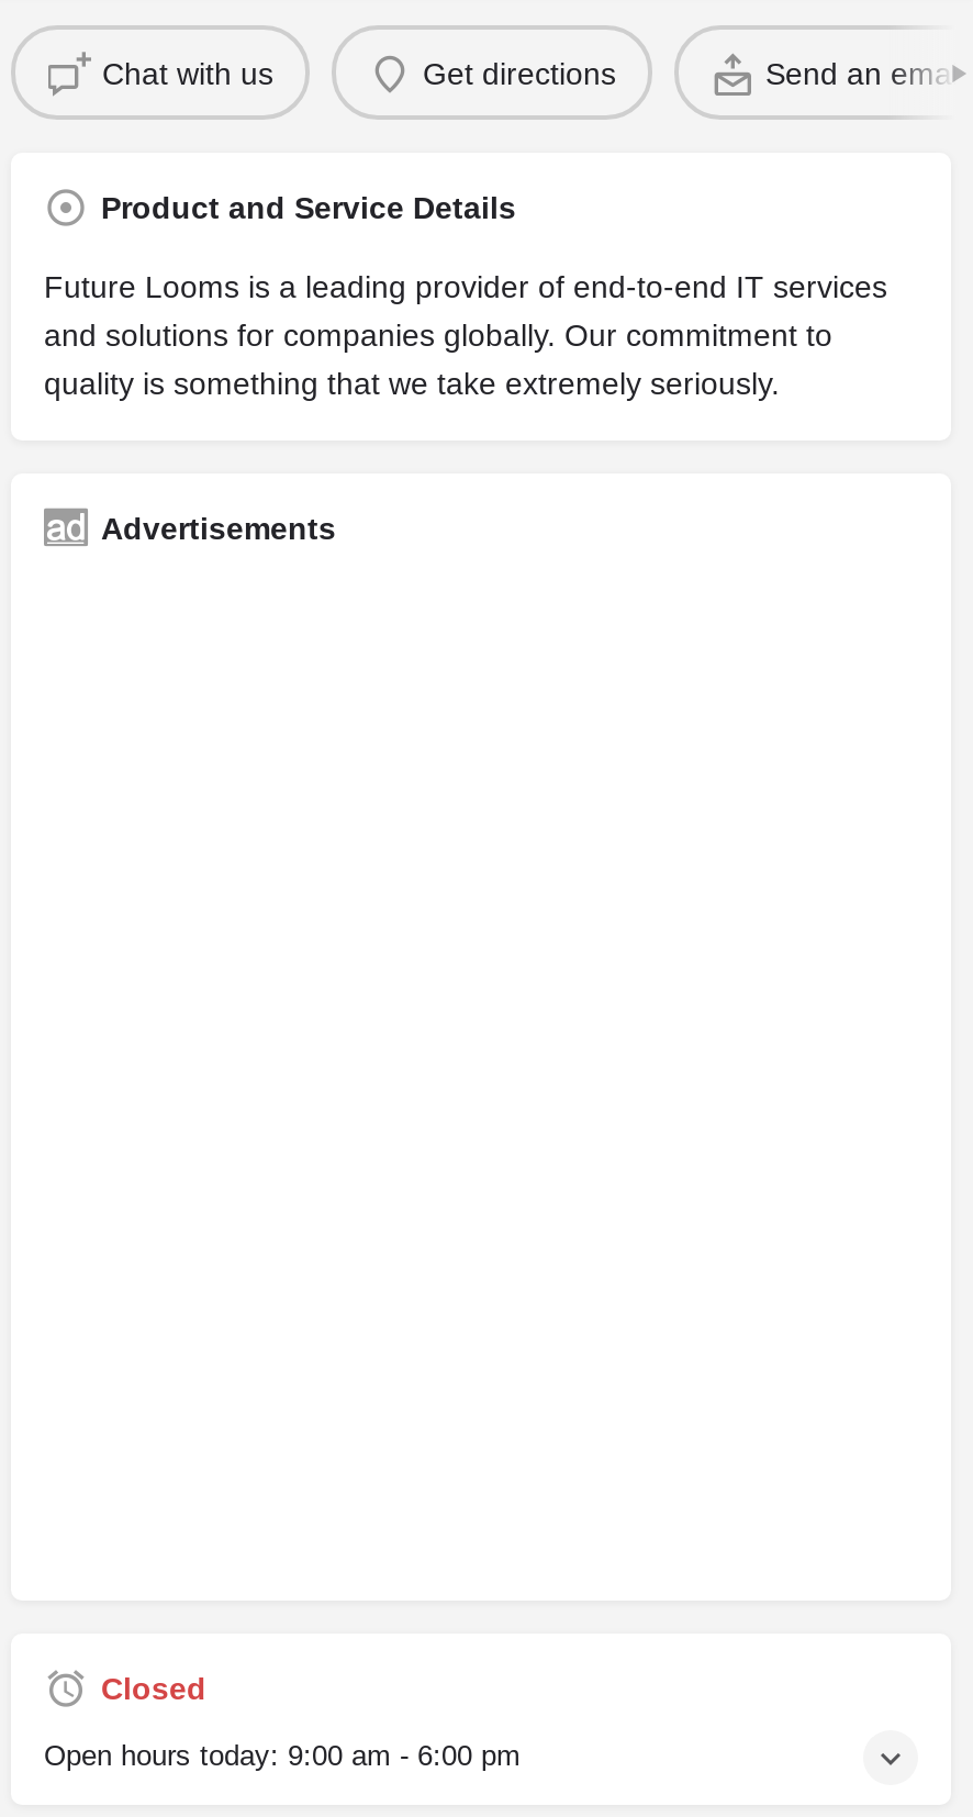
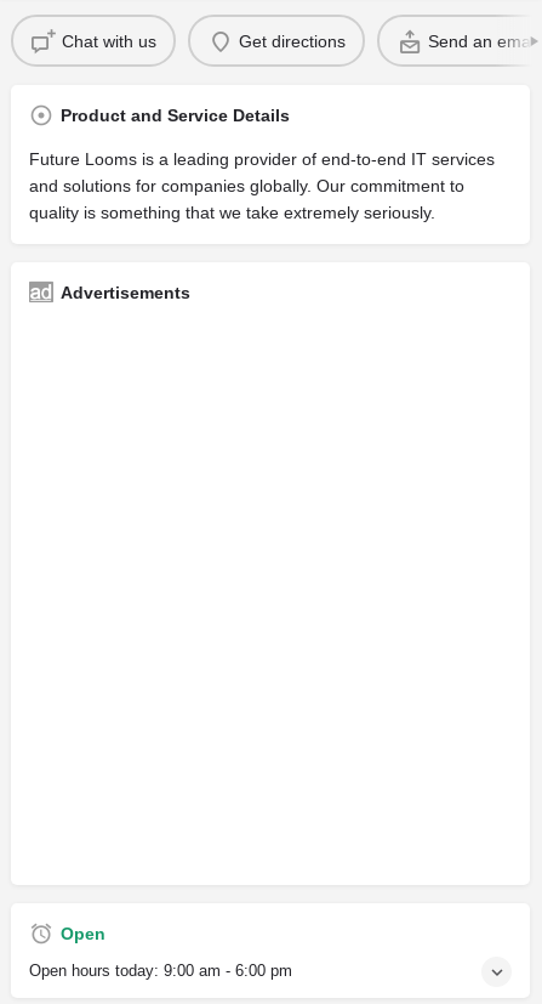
- Closed
+ Open
